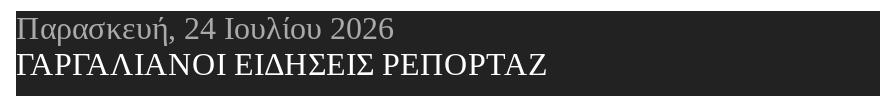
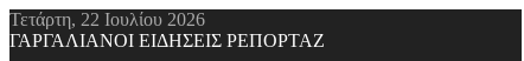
- Παρασκευή, 24 Ιουλίου 2026
+ Τετάρτη, 22 Ιουλίου 2026
